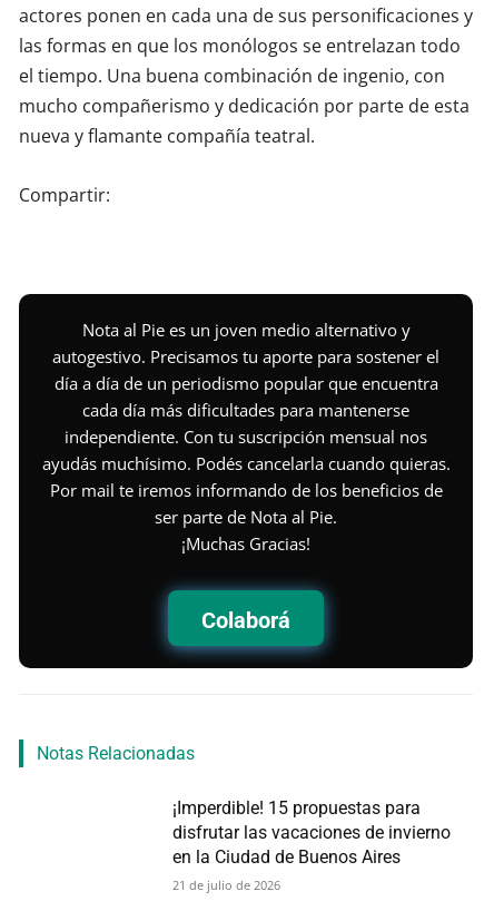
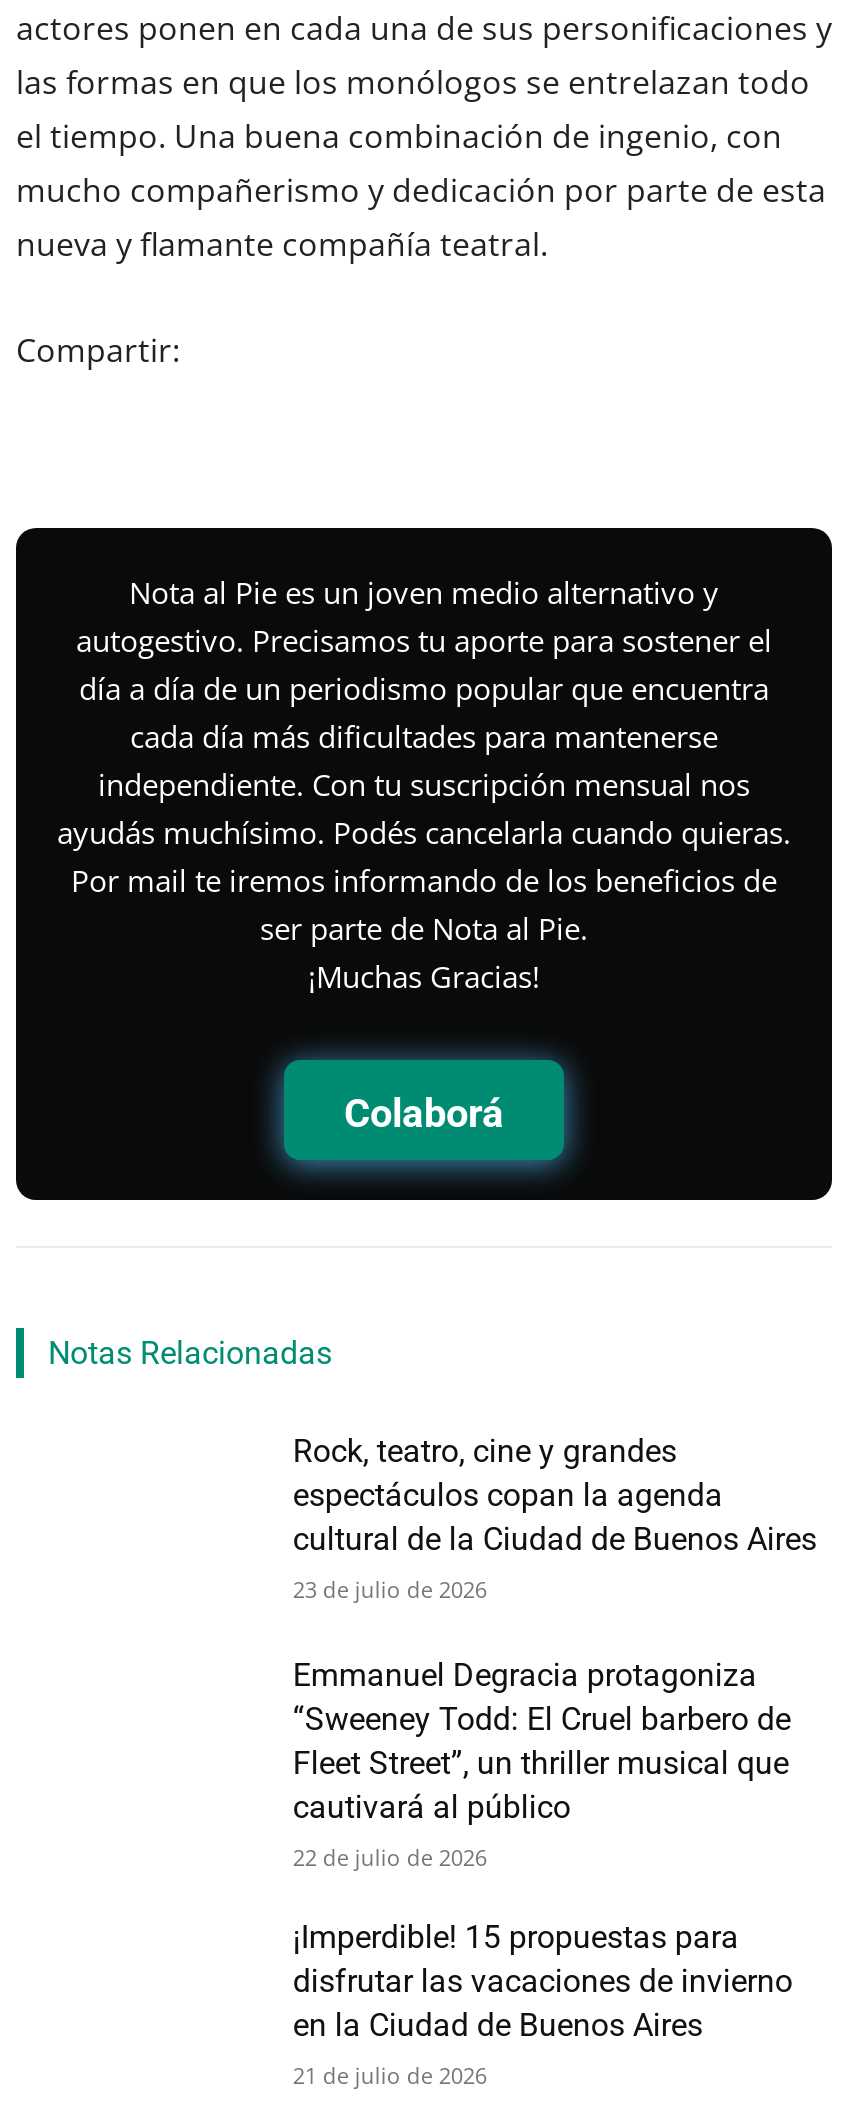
+ Rock, teatro, cine y grandes
+ espectáculos copan la agenda
+ cultural de la Ciudad de Buenos Aires
+ 23 de julio de 2026
+ Emmanuel Degracia protagoniza
+ “Sweeney Todd: El Cruel barbero de
+ Fleet Street”, un thriller musical que
+ cautivará al público
+ 22 de julio de 2026
